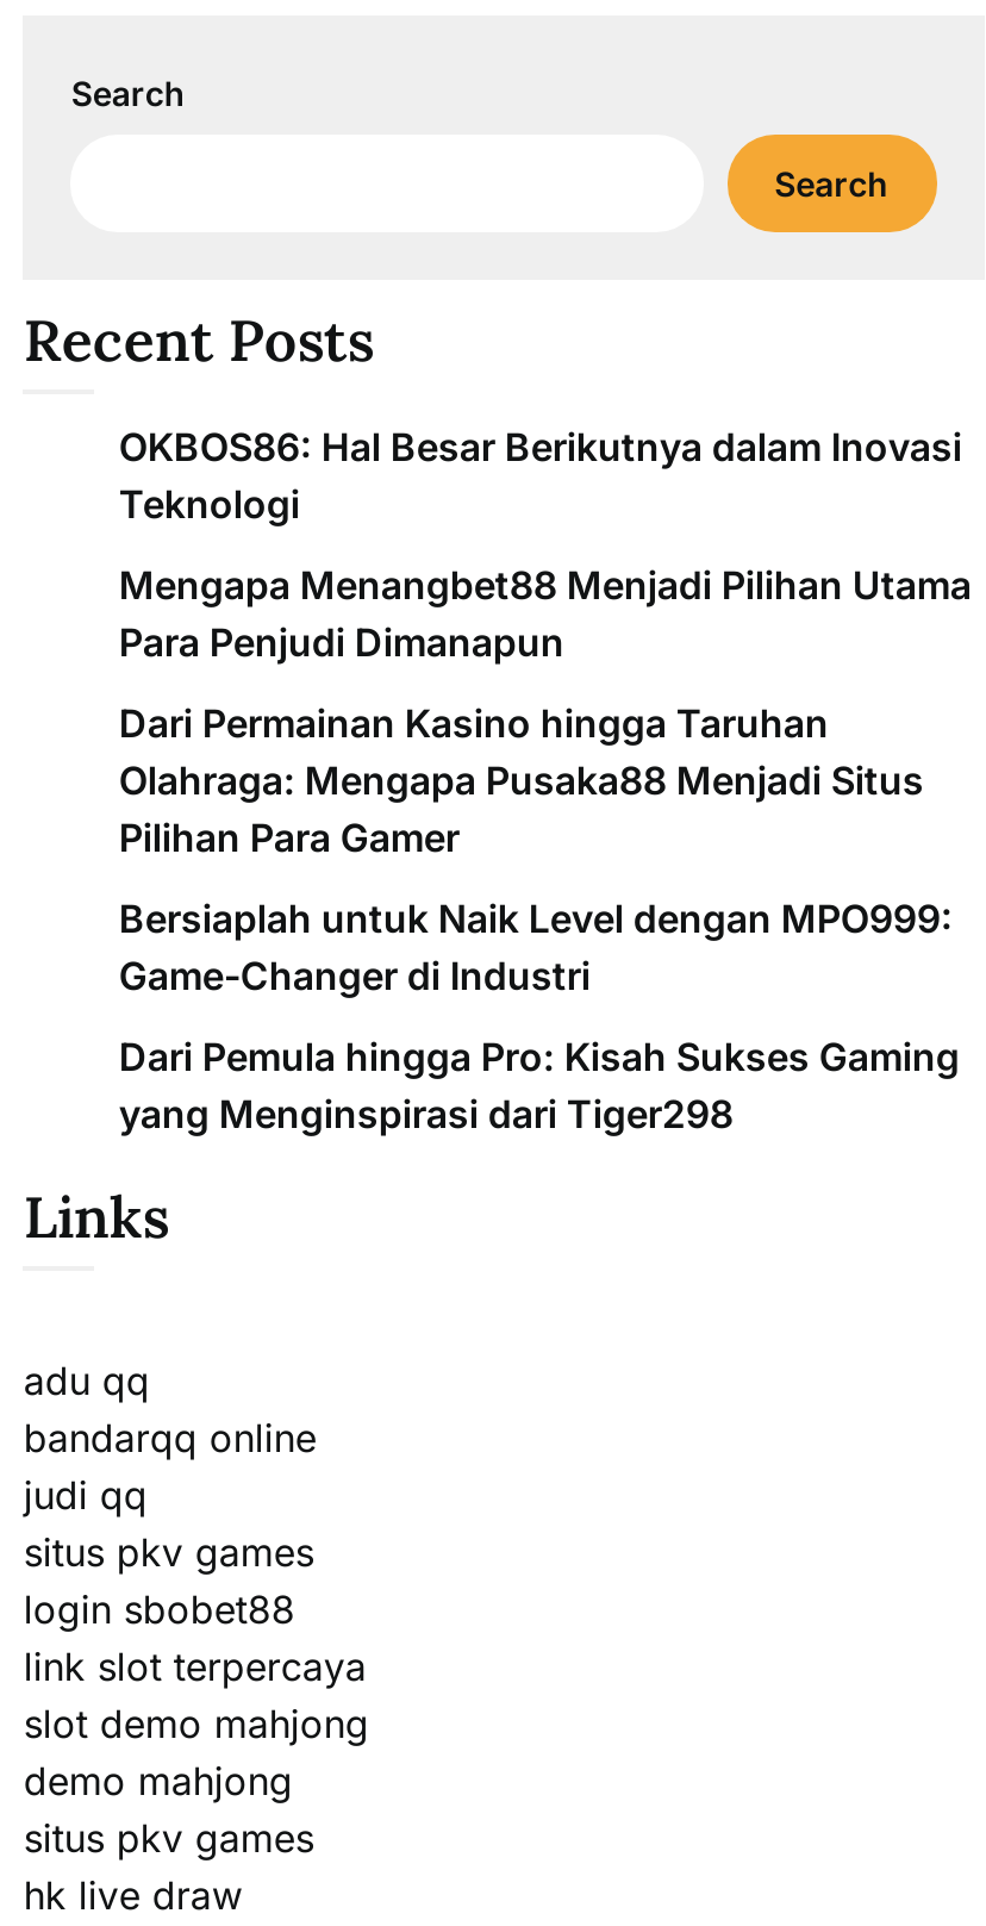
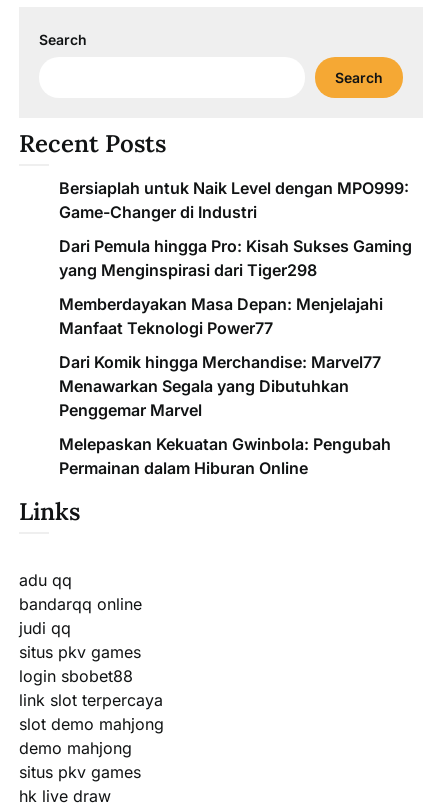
- OKBOS86: Hal Besar Berikutnya dalam Inovasi
- Teknologi
- Mengapa Menangbet88 Menjadi Pilihan Utama
- Para Penjudi Dimanapun
- Dari Permainan Kasino hingga Taruhan
- Olahraga: Mengapa Pusaka88 Menjadi Situs
- Pilihan Para Gamer

moved up: Bersiaplah untuk Naik Level dengan MPO999: | Game-Changer di Industri | Dari Pemula hingga Pro: Kisah Sukses Gaming | yang Menginspirasi dari Tiger298

+ Memberdayakan Masa Depan: Menjelajahi
+ Manfaat Teknologi Power77
+ Dari Komik hingga Merchandise: Marvel77
+ Menawarkan Segala yang Dibutuhkan
+ Penggemar Marvel
+ Melepaskan Kekuatan Gwinbola: Pengubah
+ Permainan dalam Hiburan Online
